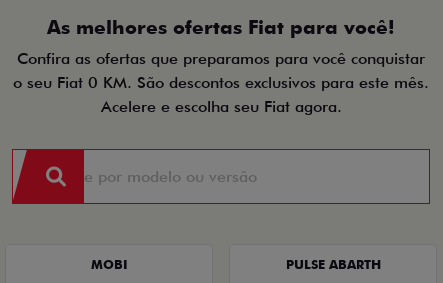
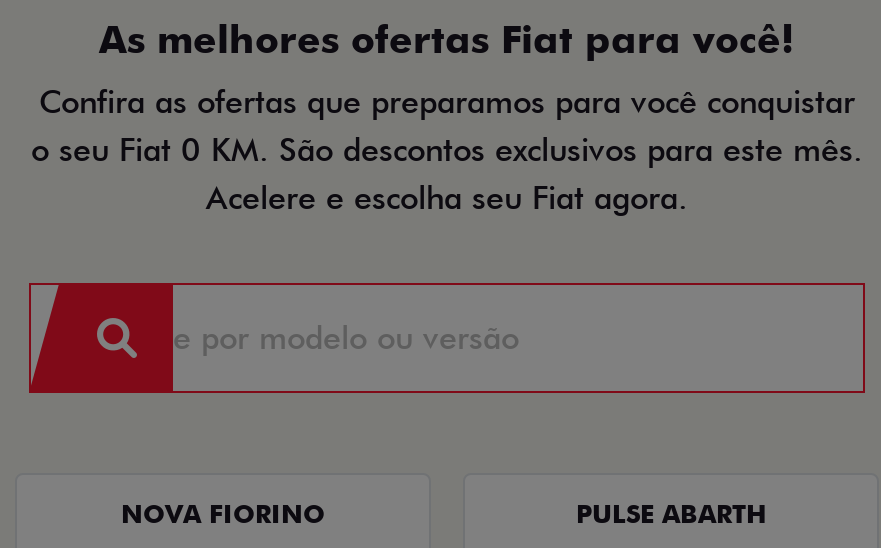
- MOBI
+ NOVA FIORINO
